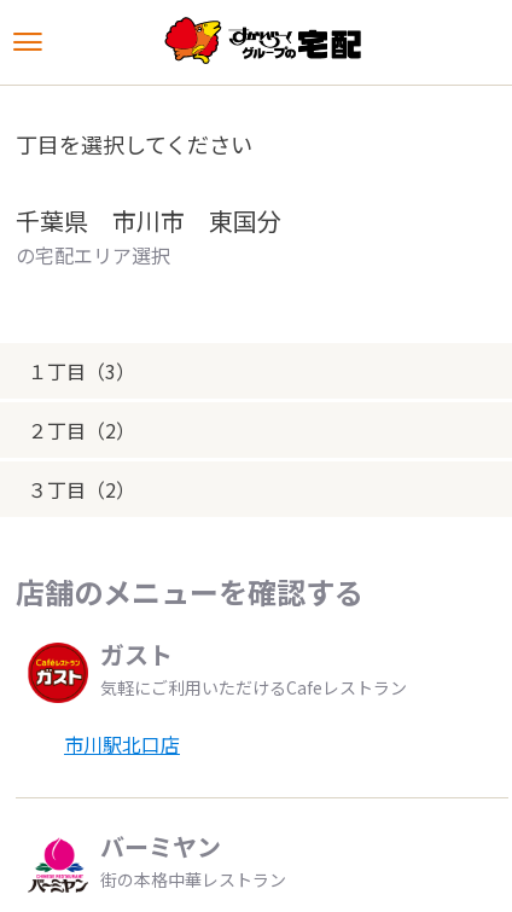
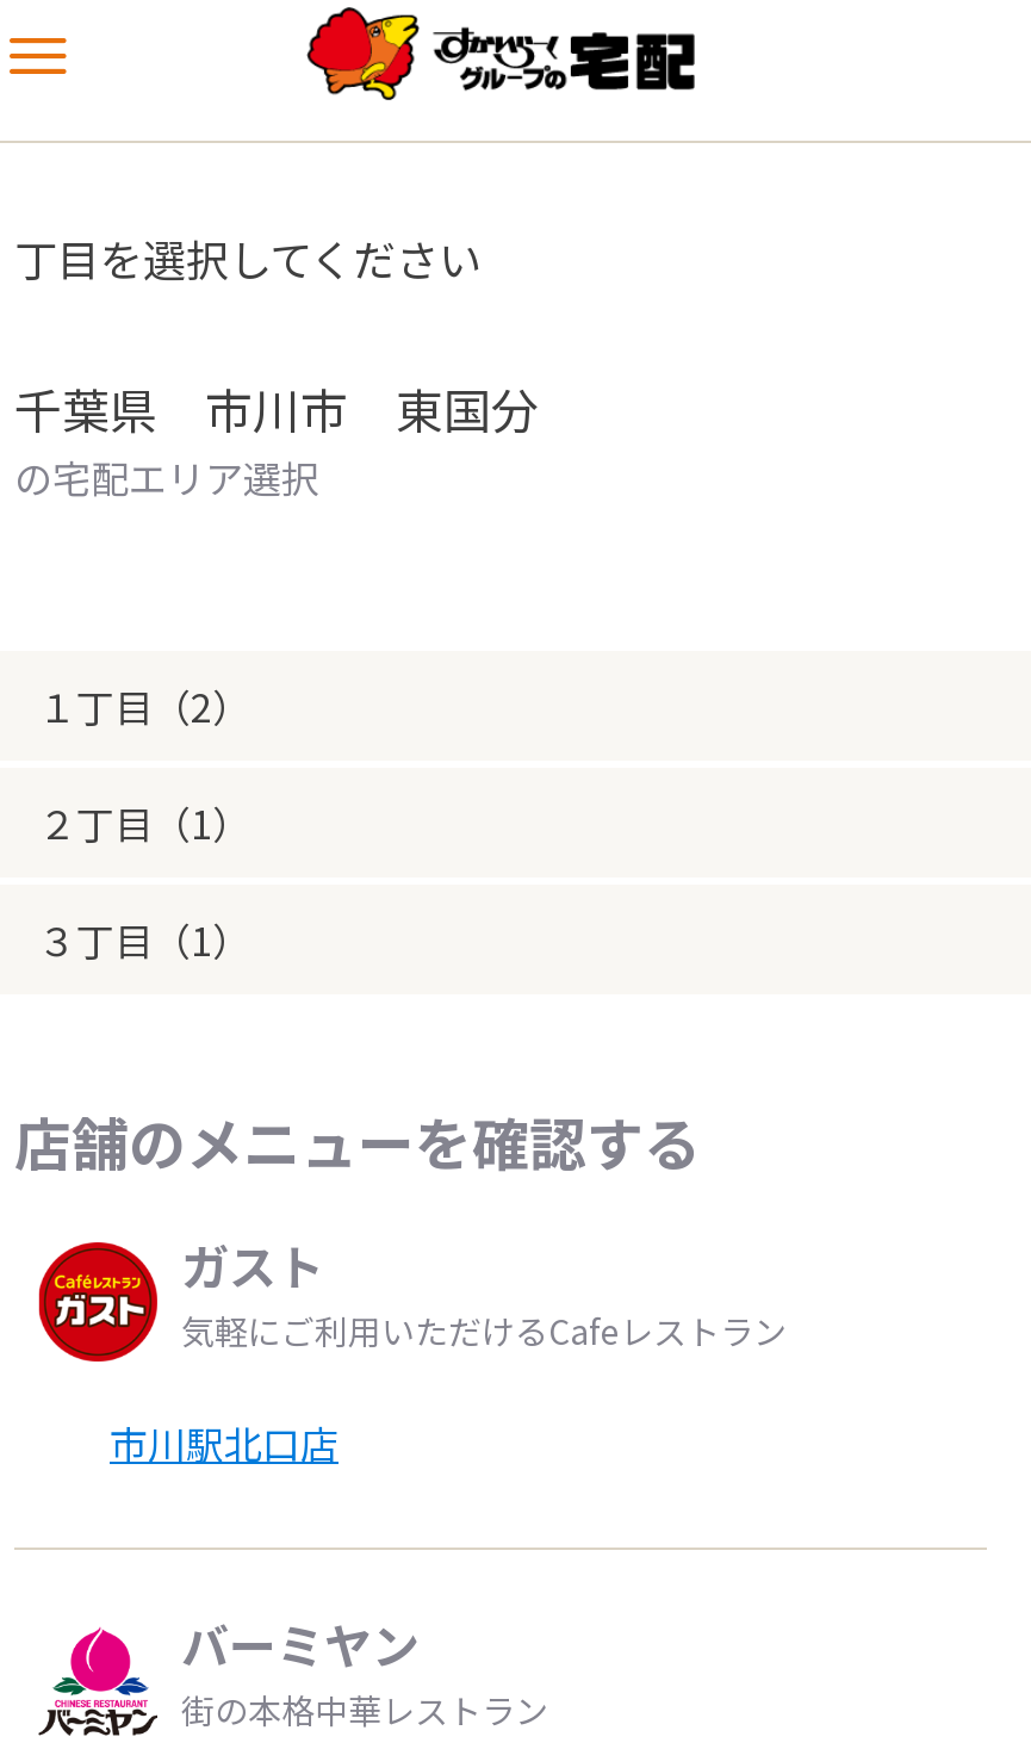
- １丁目（3）
+ １丁目（2）

- ２丁目（2）
+ ２丁目（1）

- ３丁目（2）
+ ３丁目（1）
